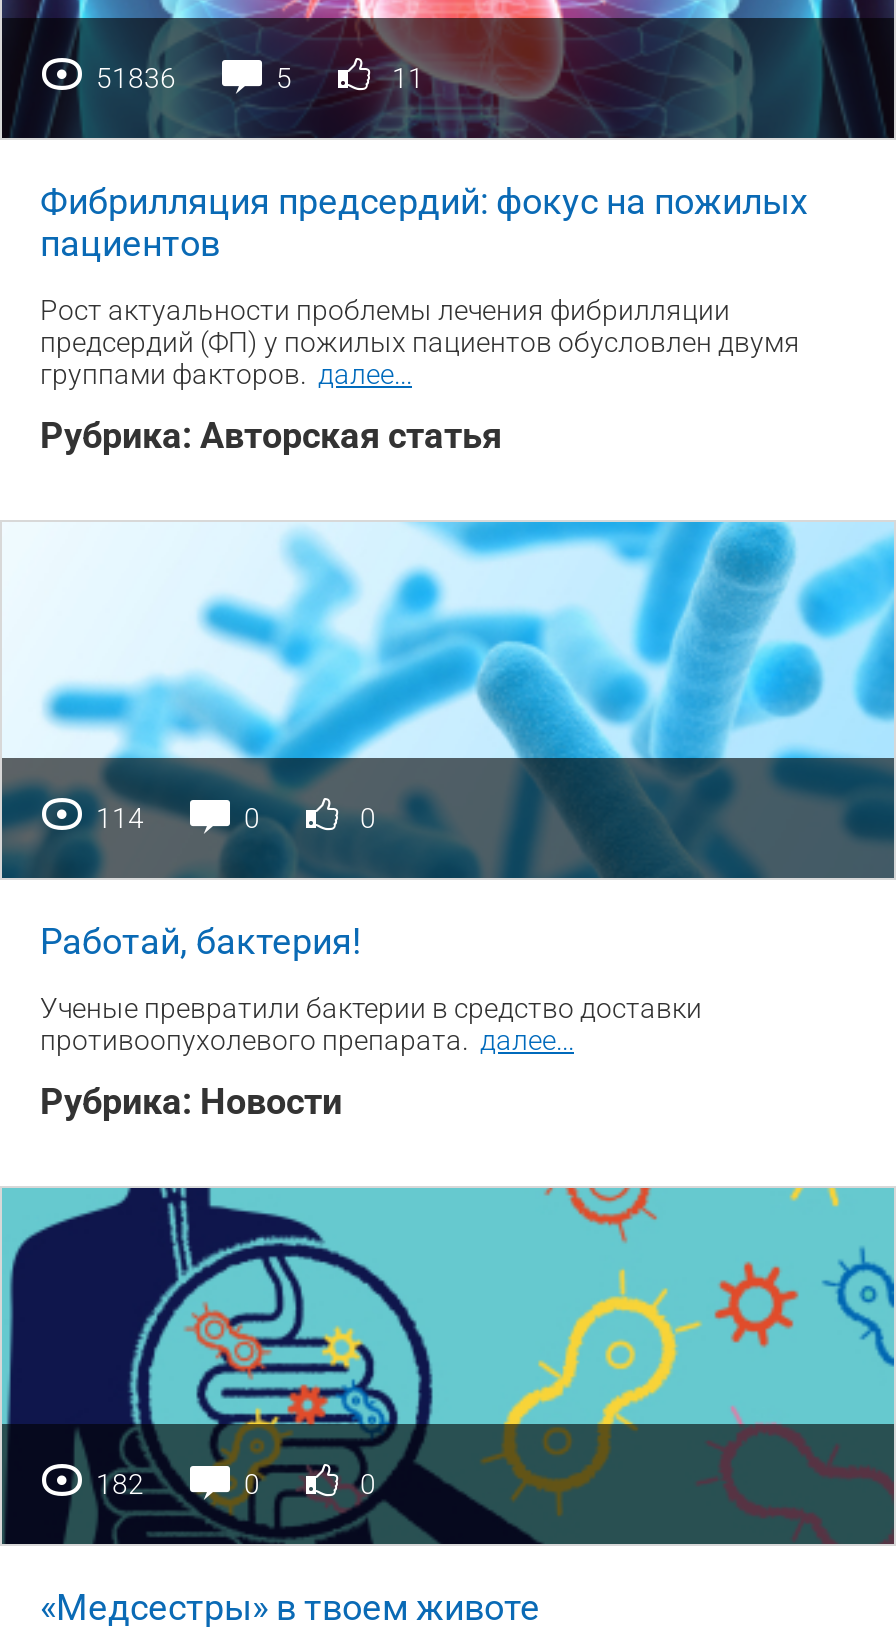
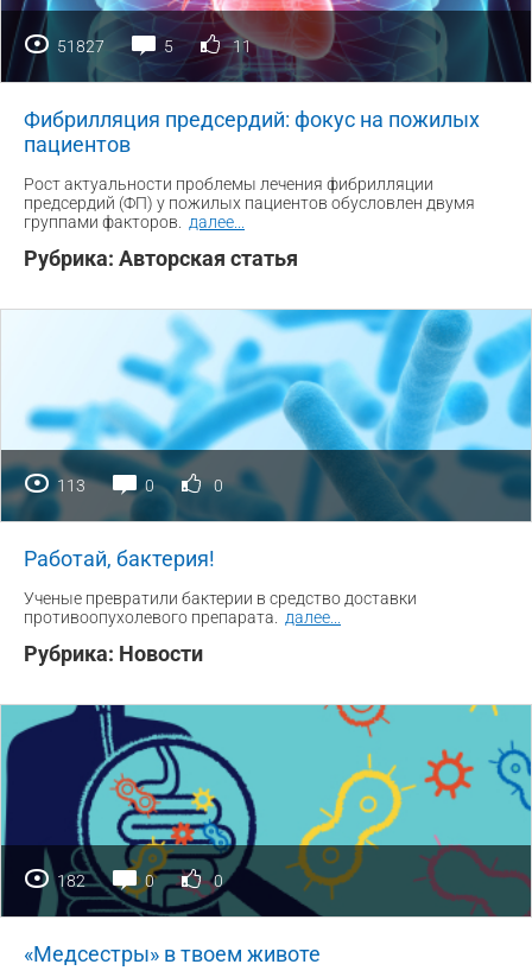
- 51836
+ 51827

- 114
+ 113
